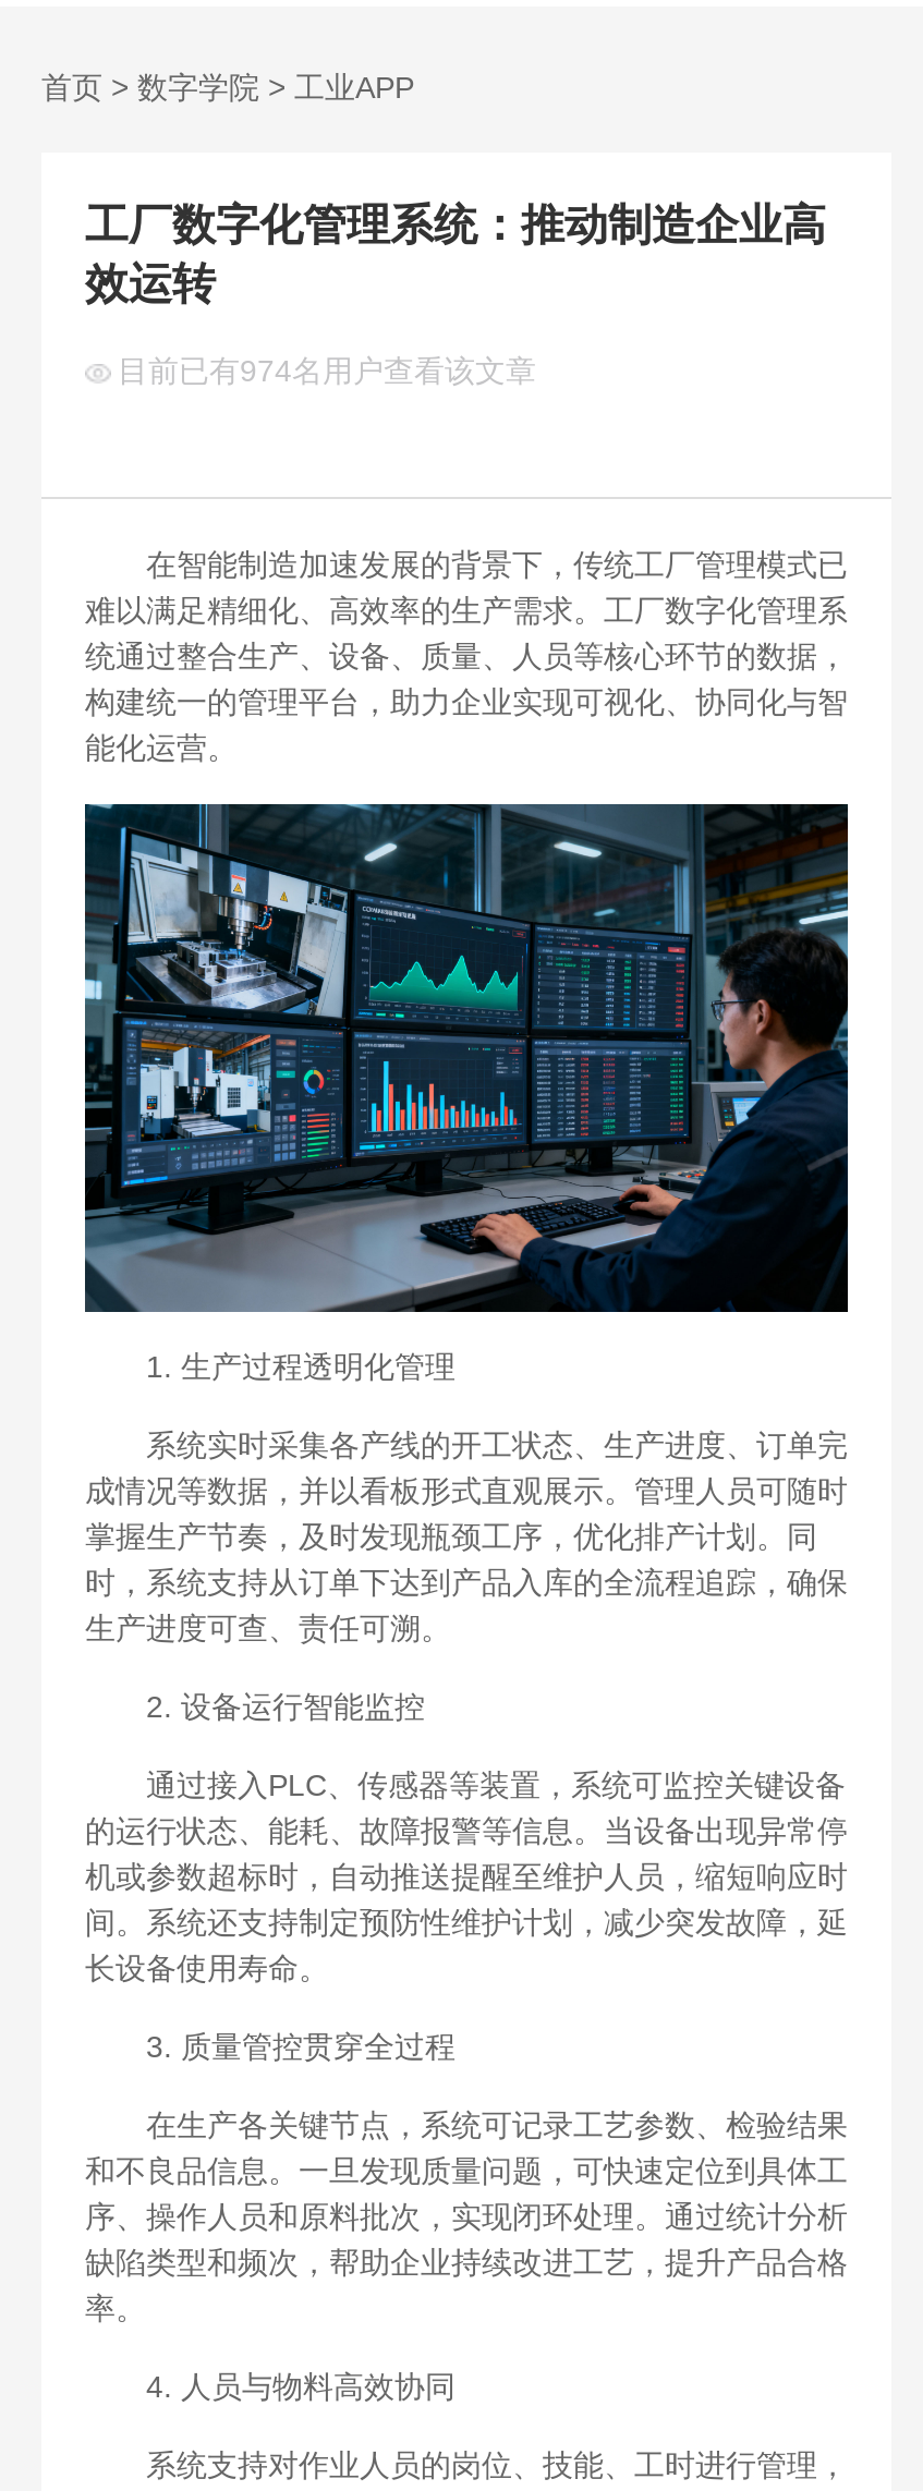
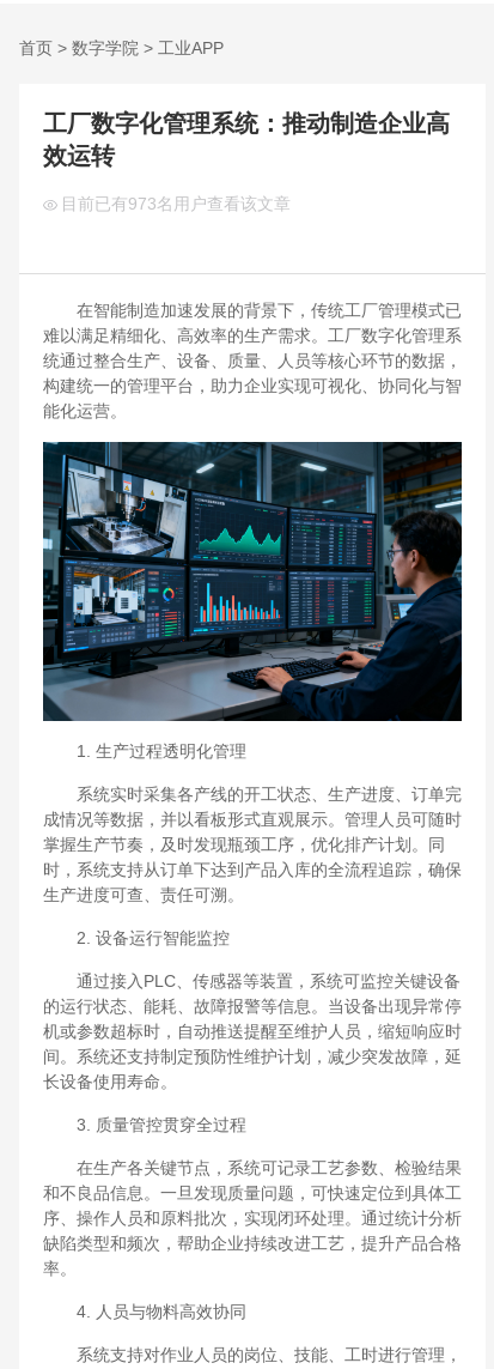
- 目前已有974名用户查看该文章
+ 目前已有973名用户查看该文章
